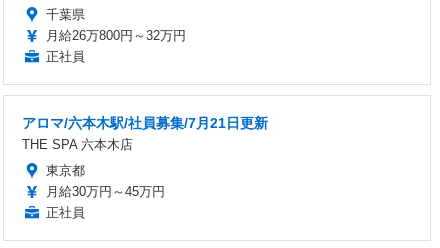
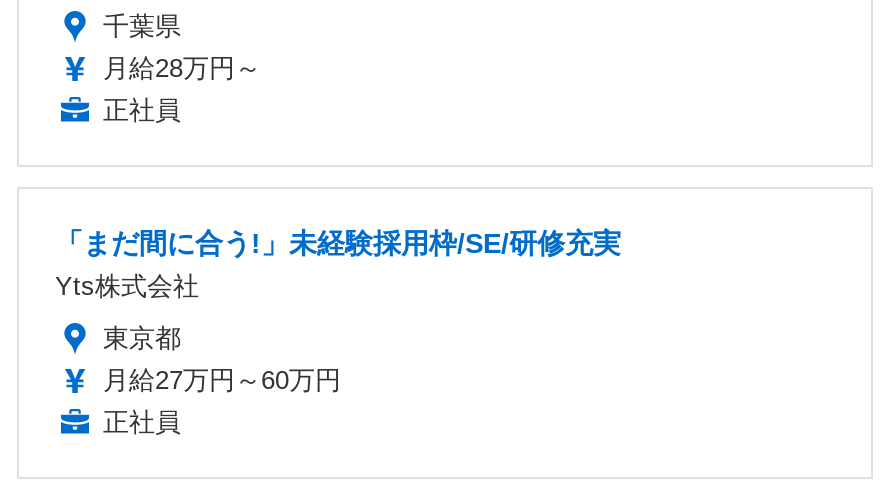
- 月給26万800円～32万円
+ 月給28万円～

- アロマ/六本木駅/社員募集/7月21日更新
- THE SPA 六本木店
+ 「まだ間に合う!」未経験採用枠/SE/研修充実
+ Yts株式会社

- 月給30万円～45万円
+ 月給27万円～60万円
